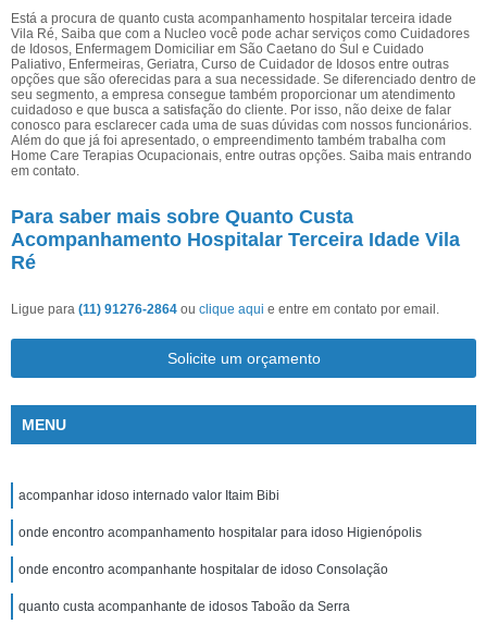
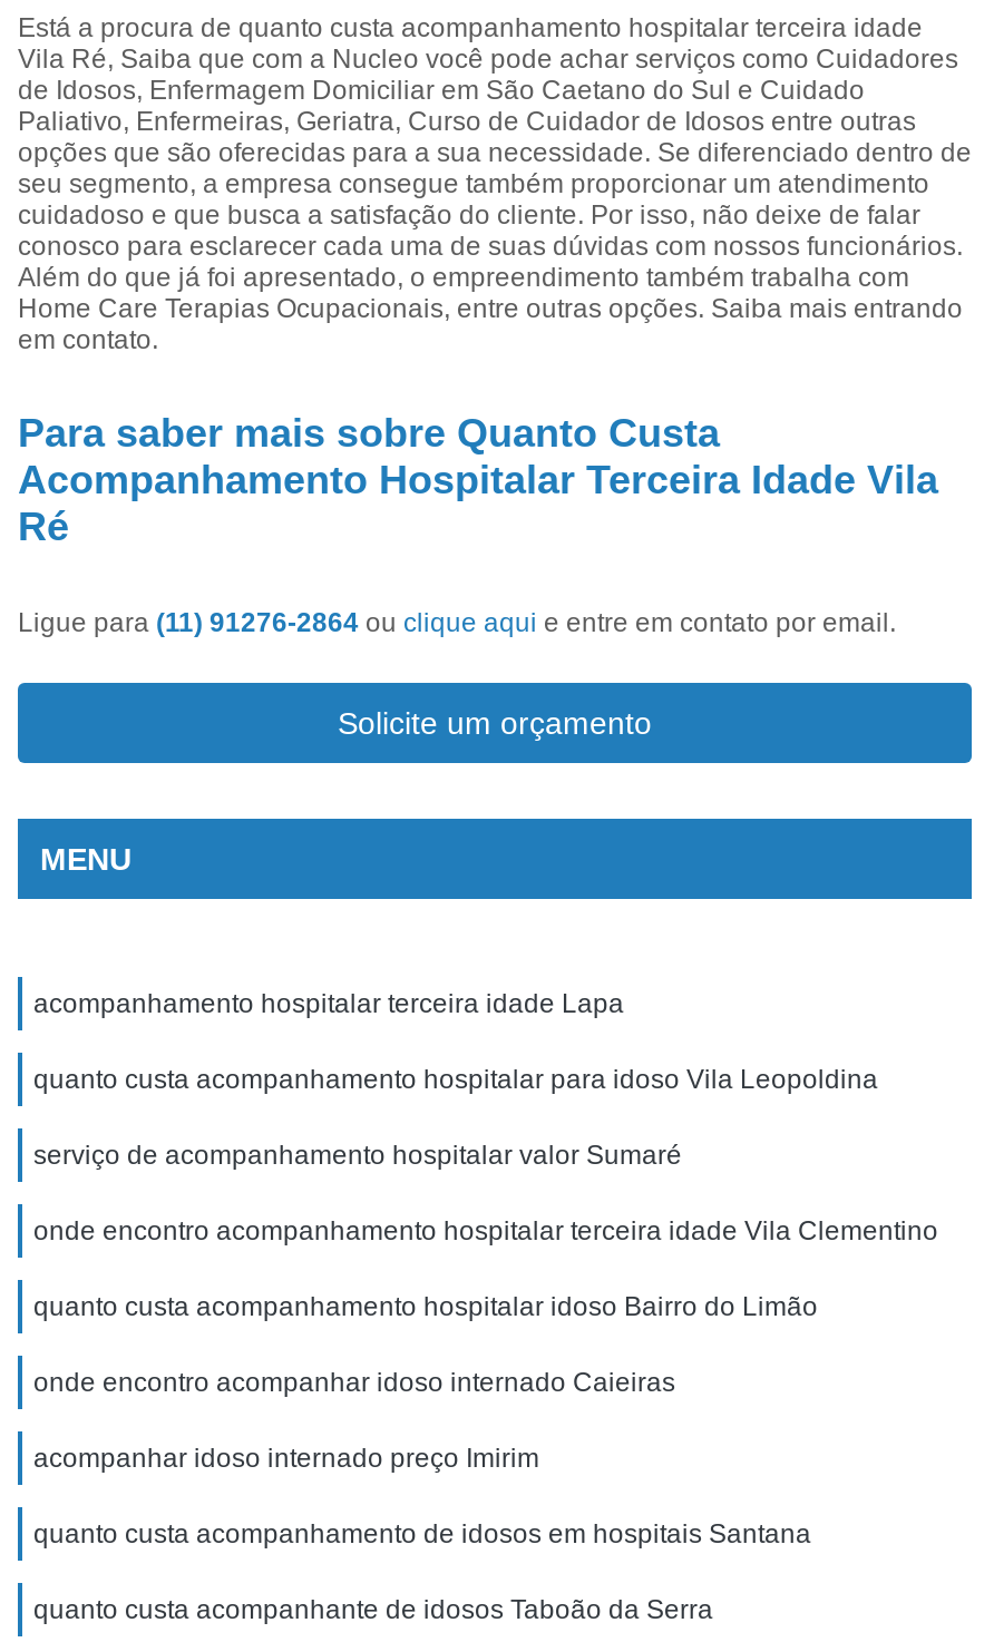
- acompanhar idoso internado valor Itaim Bibi
- onde encontro acompanhamento hospitalar para idoso Higienópolis
- onde encontro acompanhante hospitalar de idoso Consolação
+ acompanhamento hospitalar terceira idade Lapa
+ quanto custa acompanhamento hospitalar para idoso Vila Leopoldina
+ serviço de acompanhamento hospitalar valor Sumaré
+ onde encontro acompanhamento hospitalar terceira idade Vila Clementino
+ quanto custa acompanhamento hospitalar idoso Bairro do Limão
+ onde encontro acompanhar idoso internado Caieiras
+ acompanhar idoso internado preço Imirim
+ quanto custa acompanhamento de idosos em hospitais Santana
